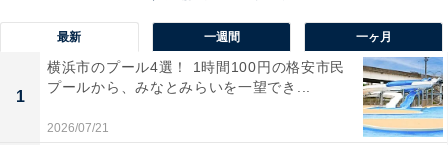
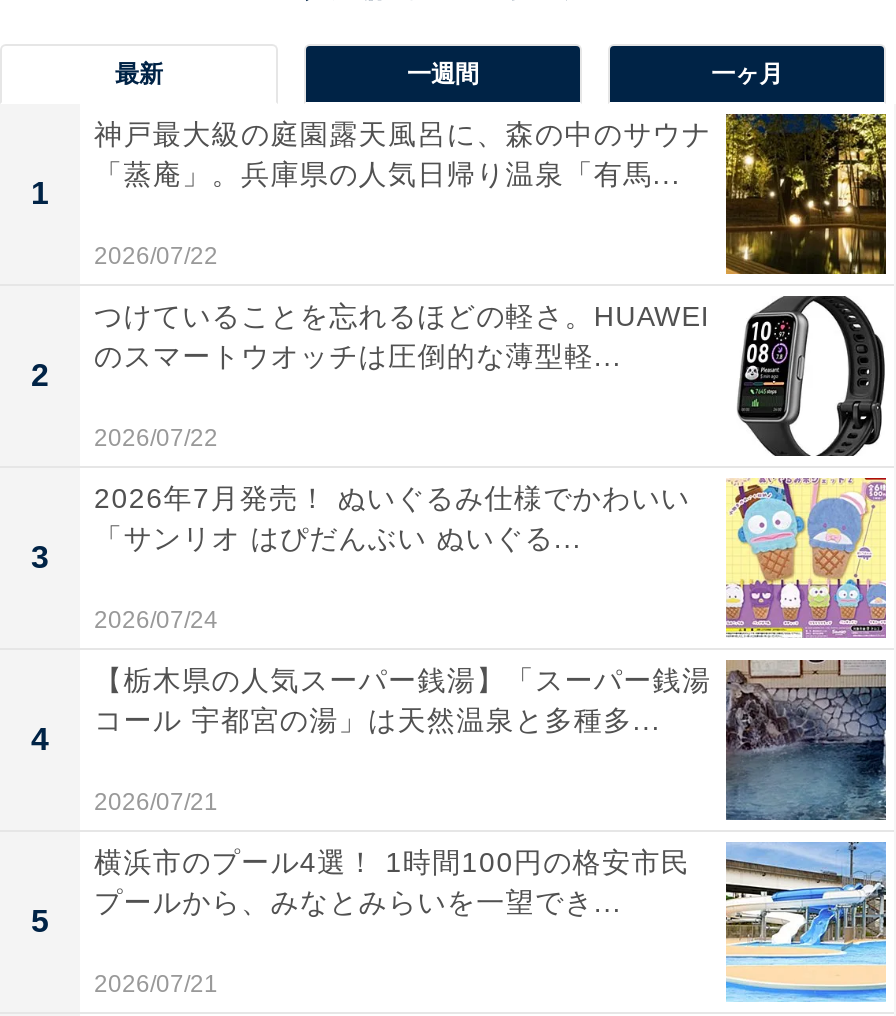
+ [image]
+ 神戸最大級の庭園露天風呂に、森の中のサウナ
+ 「蒸庵」。兵庫県の人気日帰り温泉「有馬...
+ 2026/07/22

+ 5

+ 2

+ 3

+ 4

+ [image]
+ つけていることを忘れるほどの軽さ。HUAWEI
+ のスマートウオッチは圧倒的な薄型軽...
+ 2026/07/22

+ [image]
+ 2026年7月発売！ ぬいぐるみ仕様でかわいい
+ 「サンリオ はぴだんぶい ぬいぐる...
+ 2026/07/24

+ [image]
+ 【栃木県の人気スーパー銭湯】「スーパー銭湯
+ コール 宇都宮の湯」は天然温泉と多種多...
+ 2026/07/21
